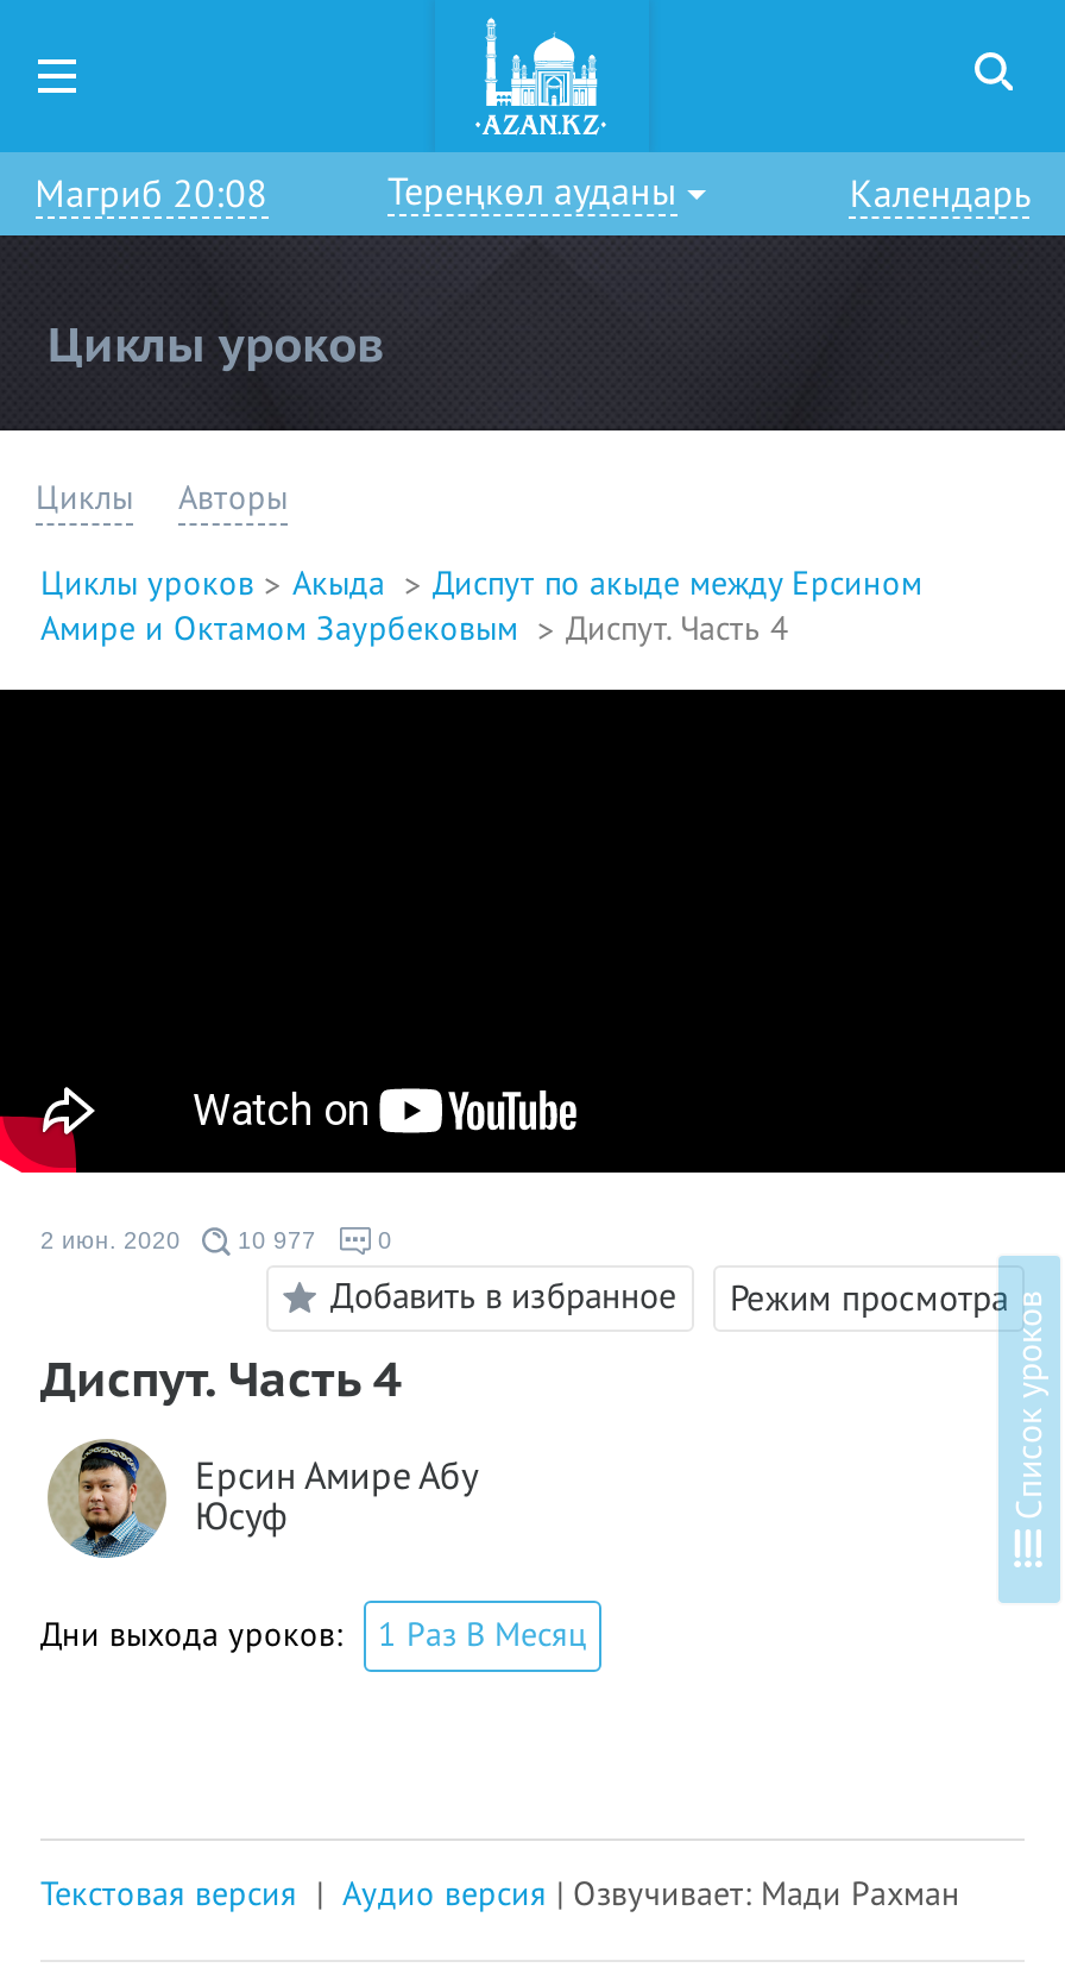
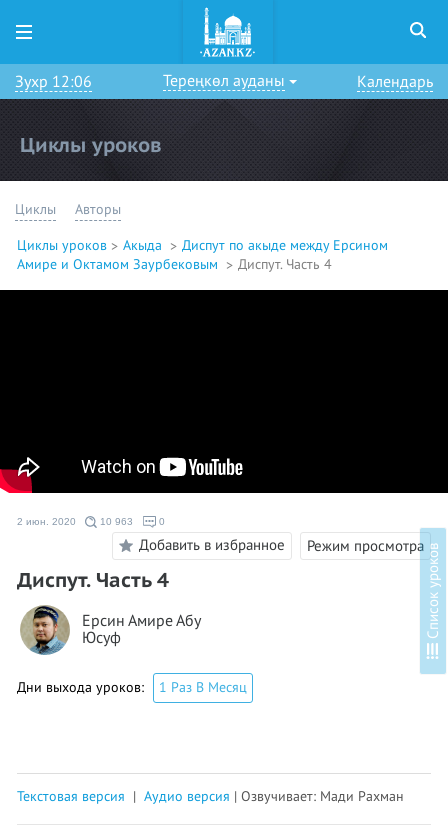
- Магриб 20:08
+ Зухр 12:06

- 2 июн. 2020 10 977
+ 2 июн. 2020 10 963
